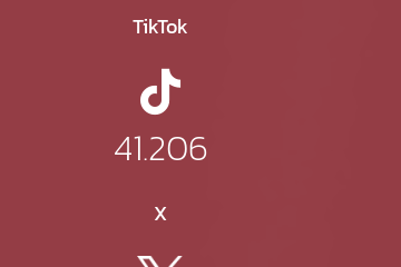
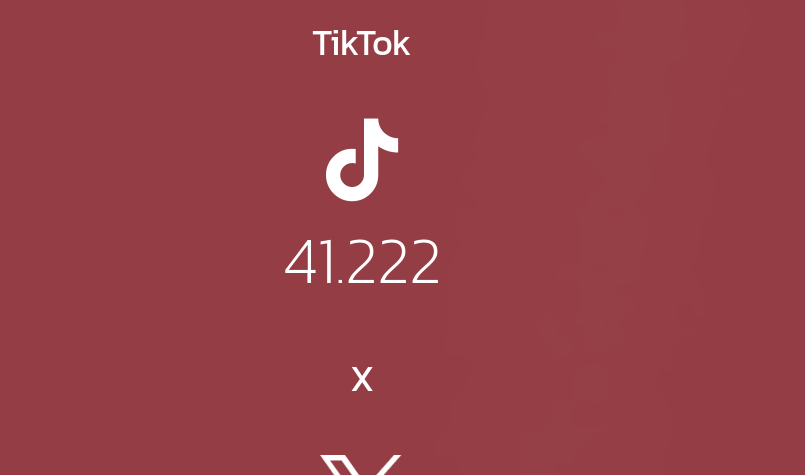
- 41.206
+ 41.222
